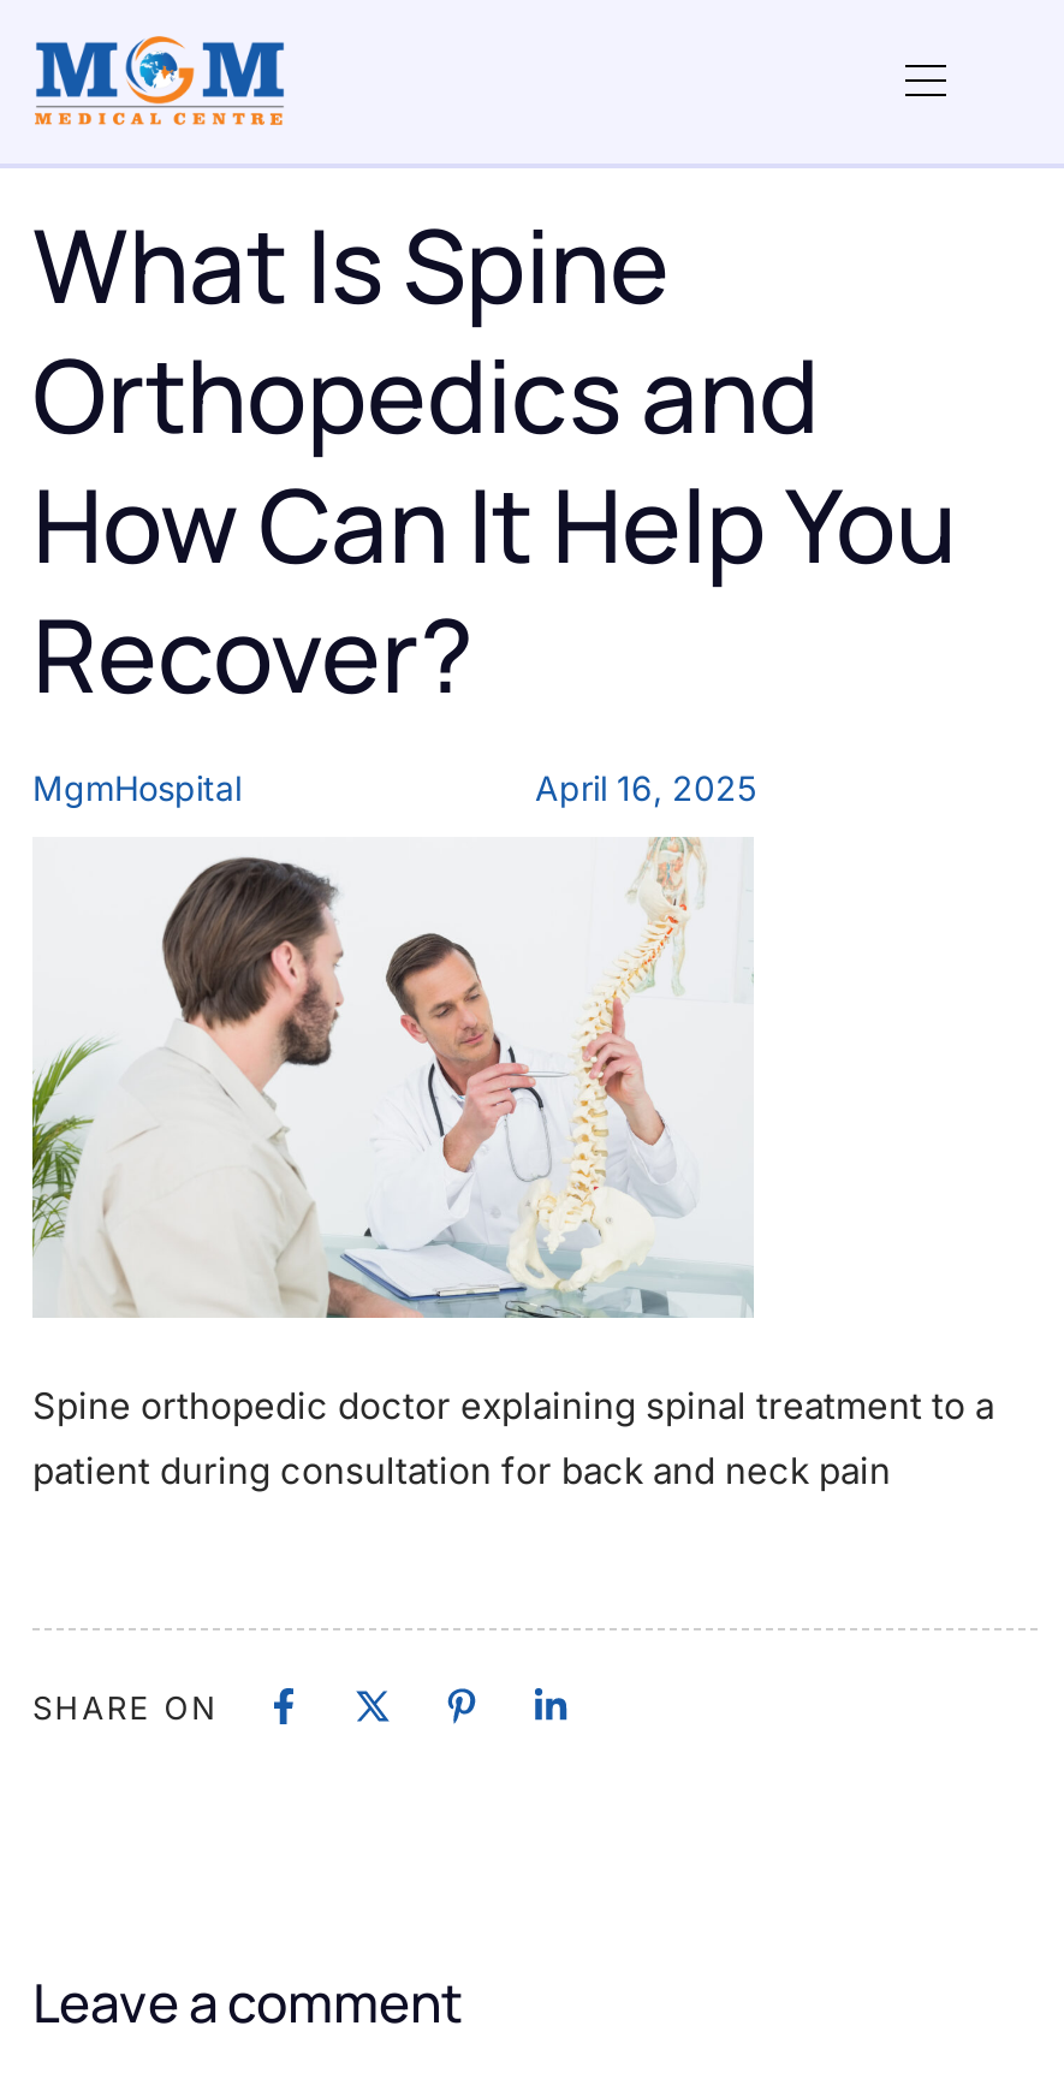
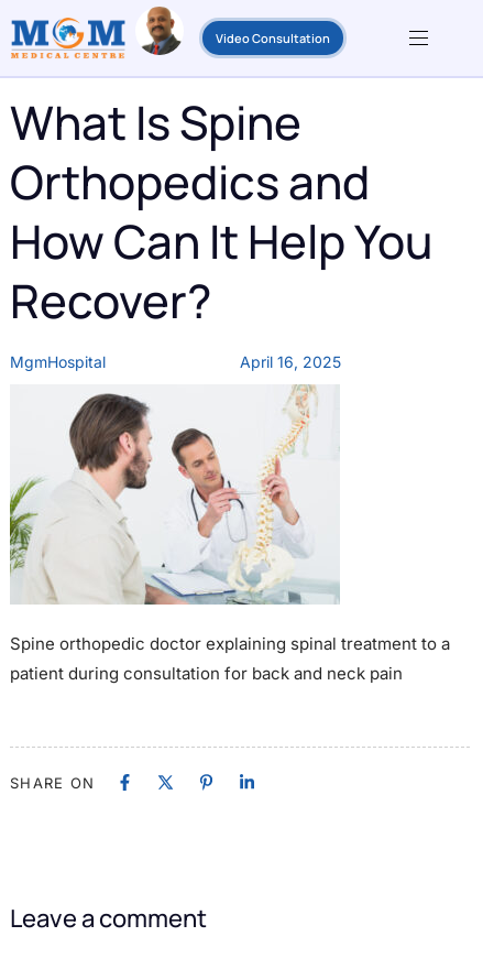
+ [image]
+ Video Consultation
